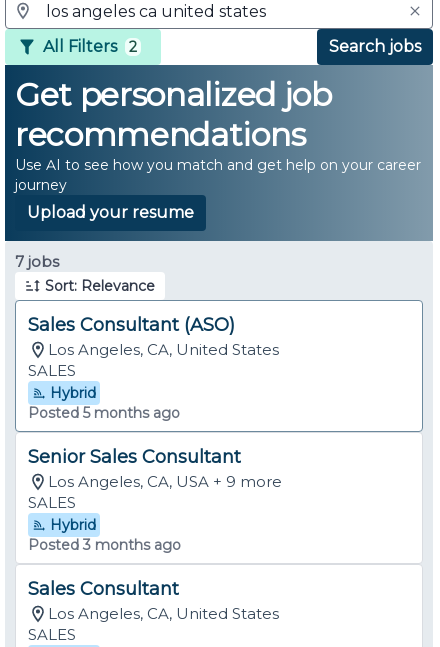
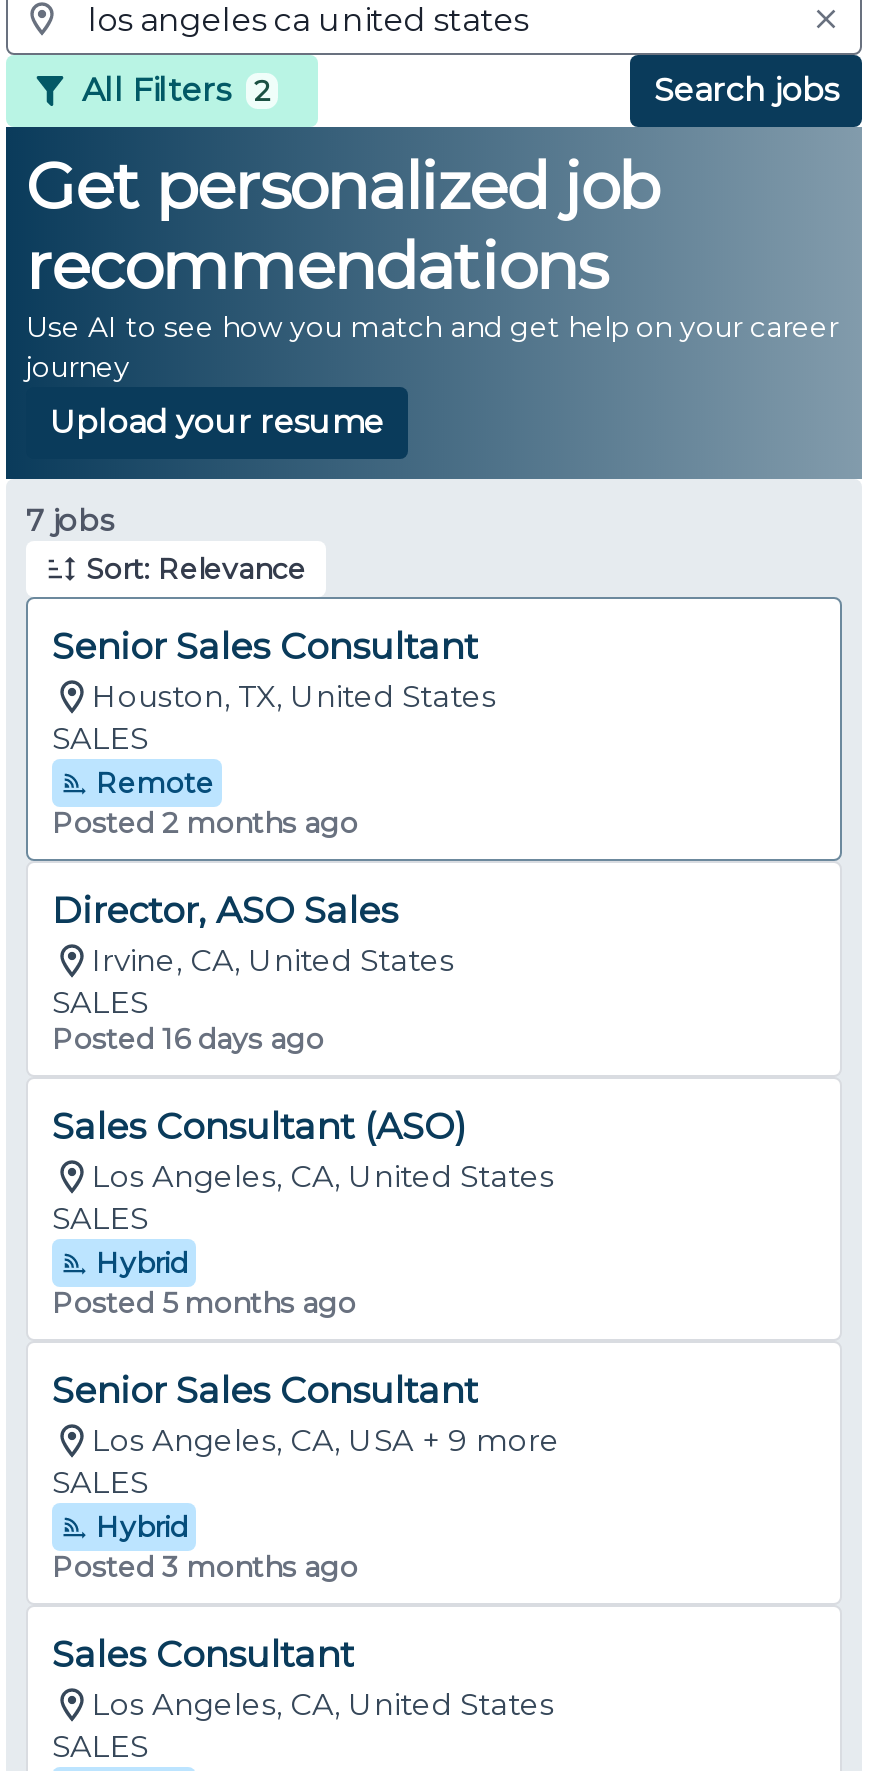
+ Senior Sales Consultant
+ Houston, TX, United States
+ SALES
+ Remote
+ Posted 2 months ago
+ Director, ASO Sales
+ Irvine, CA, United States
+ SALES
+ Posted 16 days ago
